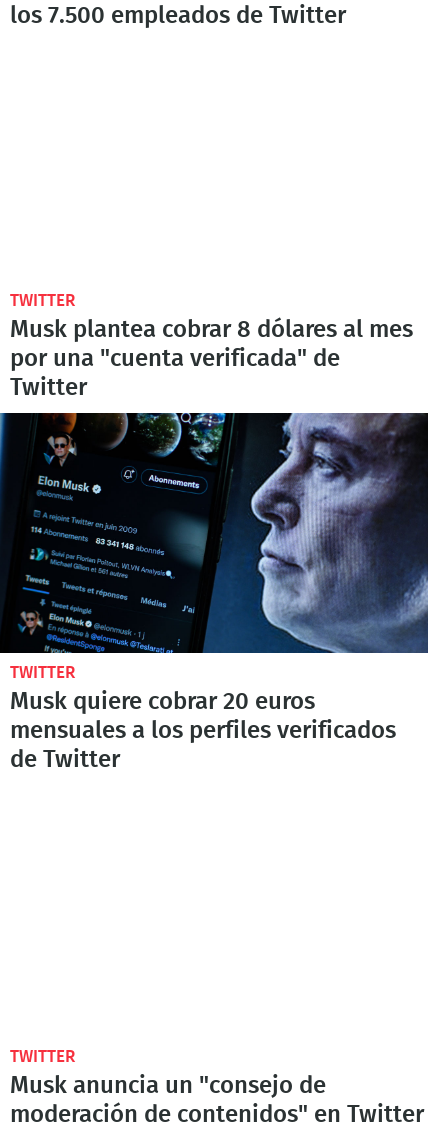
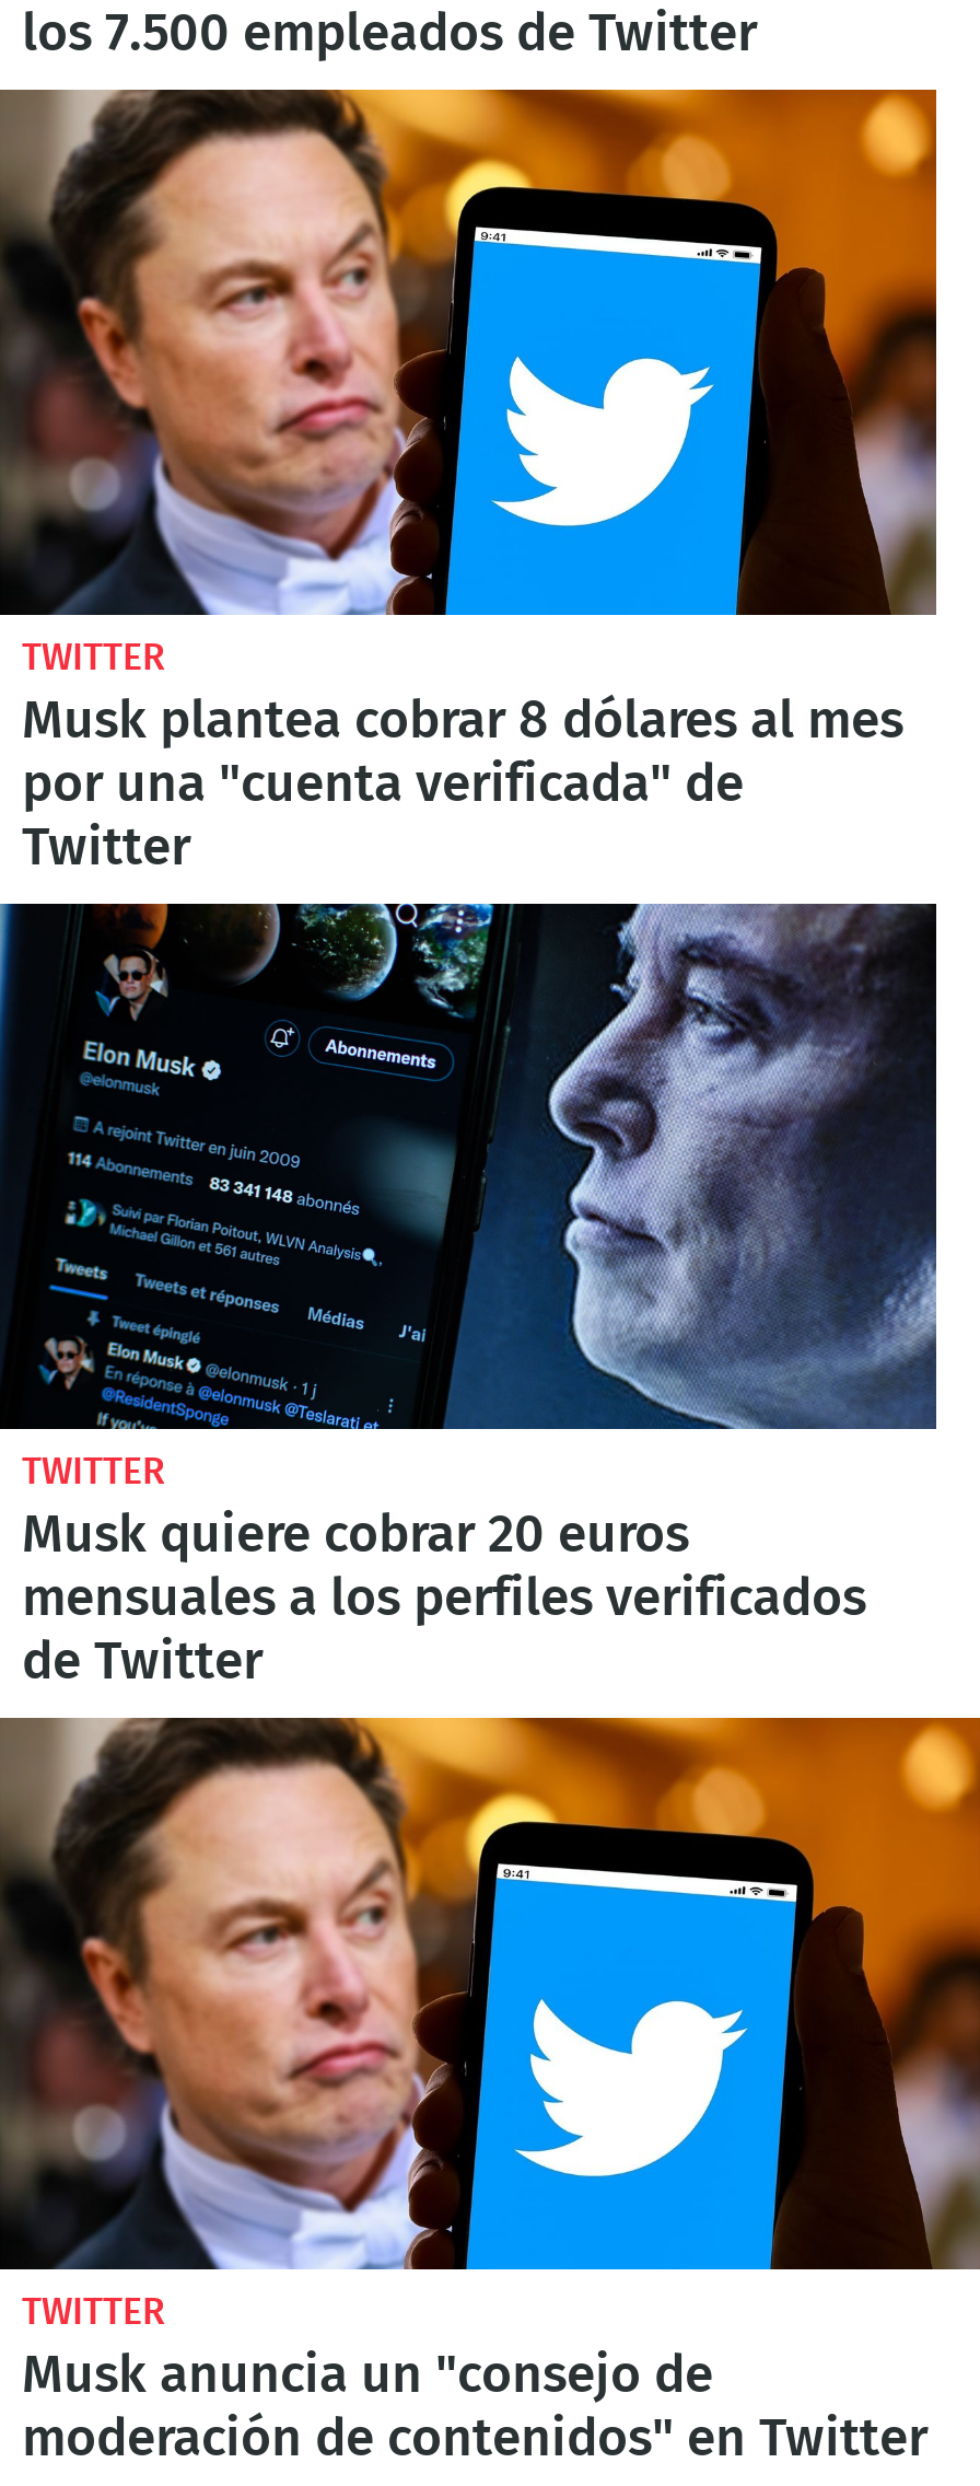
+ [image]

+ [image]
